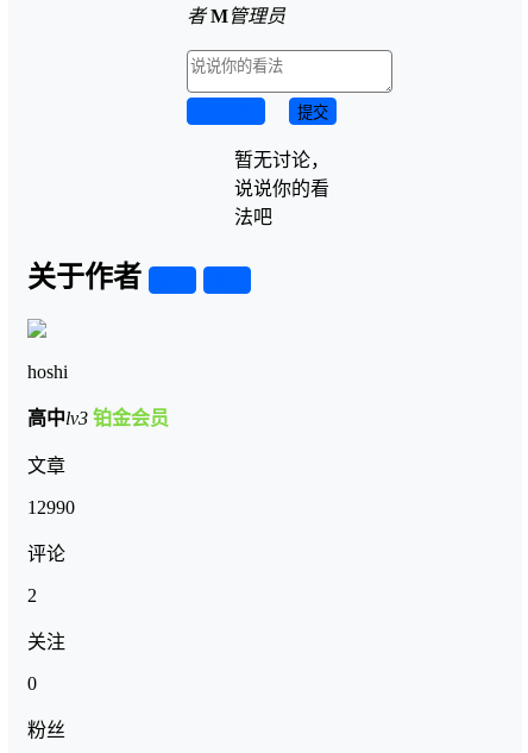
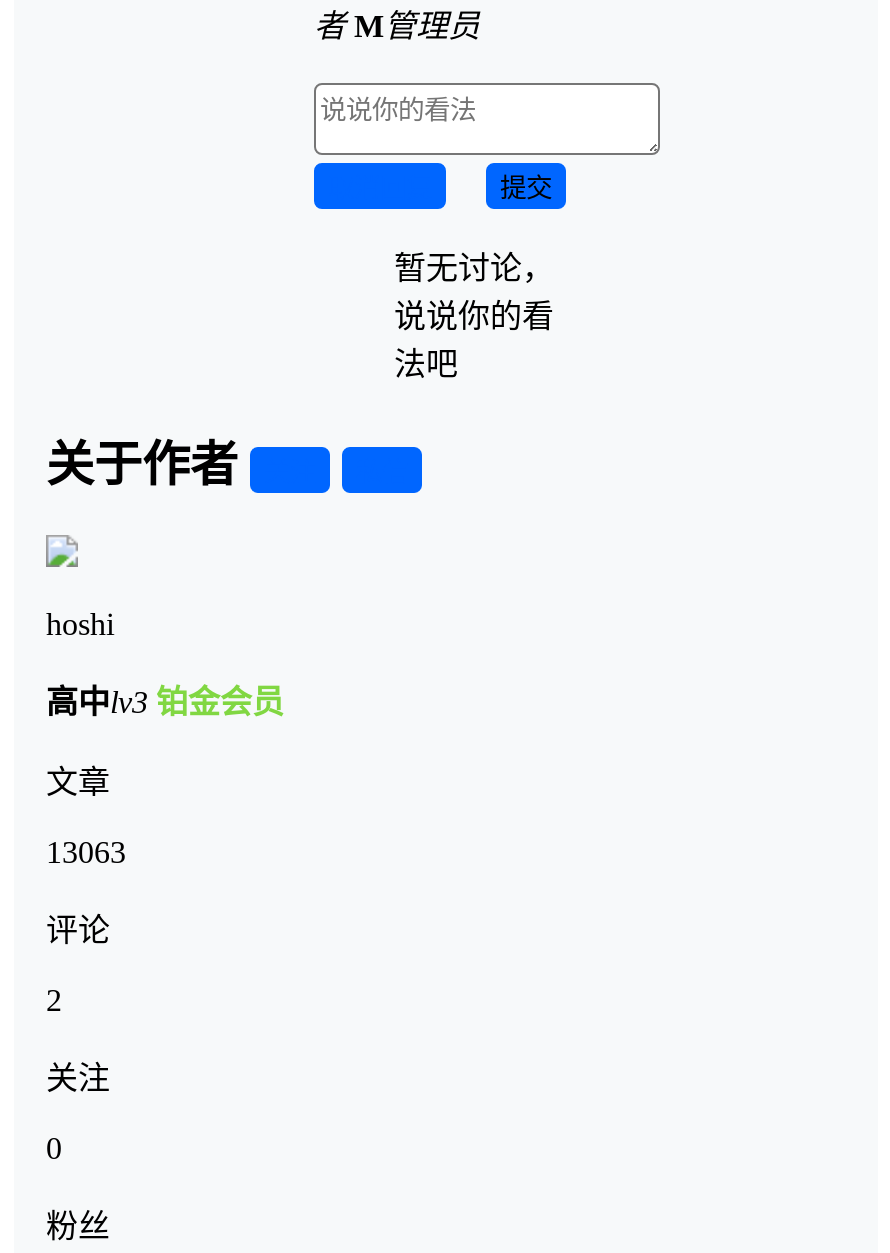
- 12990
+ 13063
